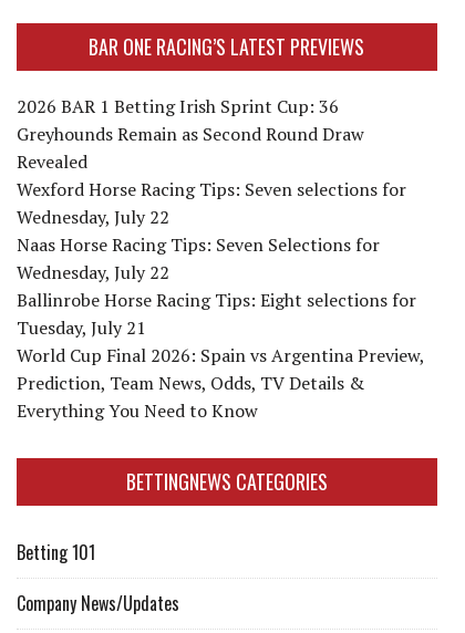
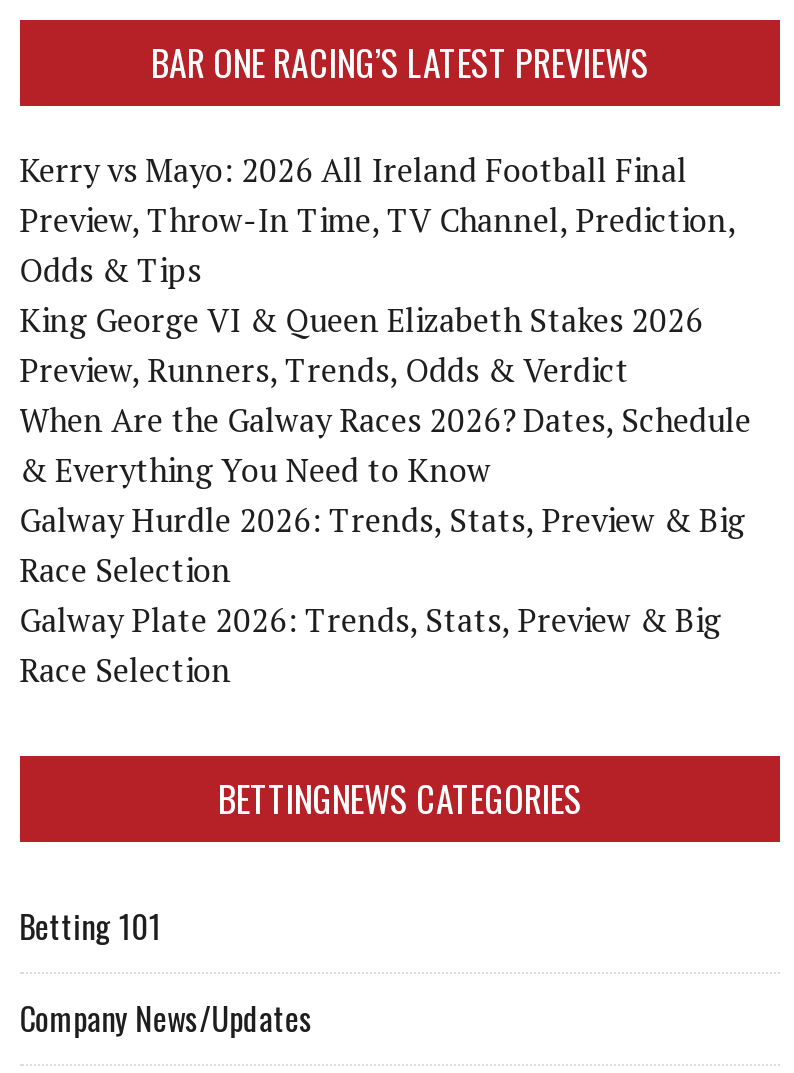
- 2026 BAR 1 Betting Irish Sprint Cup: 36
- Greyhounds Remain as Second Round Draw
- Revealed
- Wexford Horse Racing Tips: Seven selections for
- Wednesday, July 22
- Naas Horse Racing Tips: Seven Selections for
- Wednesday, July 22
- Ballinrobe Horse Racing Tips: Eight selections for
- Tuesday, July 21
- World Cup Final 2026: Spain vs Argentina Preview,
- Prediction, Team News, Odds, TV Details &
- Everything You Need to Know
+ Kerry vs Mayo: 2026 All Ireland Football Final
+ Preview, Throw-In Time, TV Channel, Prediction,
+ Odds & Tips
+ King George VI & Queen Elizabeth Stakes 2026
+ Preview, Runners, Trends, Odds & Verdict
+ When Are the Galway Races 2026? Dates, Schedule
+ & Everything You Need to Know
+ Galway Hurdle 2026: Trends, Stats, Preview & Big
+ Race Selection
+ Galway Plate 2026: Trends, Stats, Preview & Big
+ Race Selection
